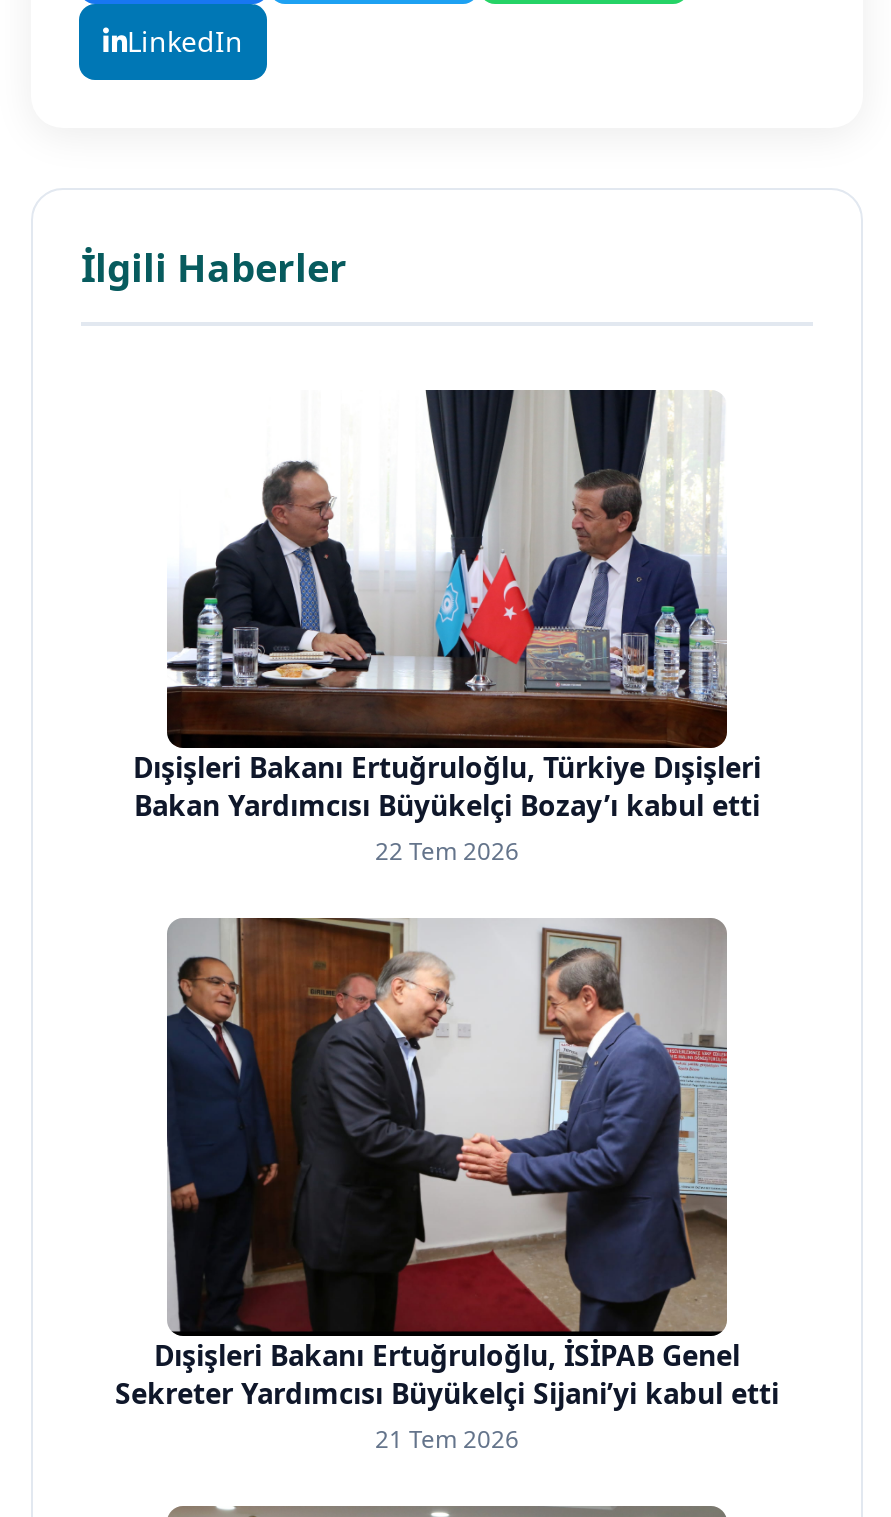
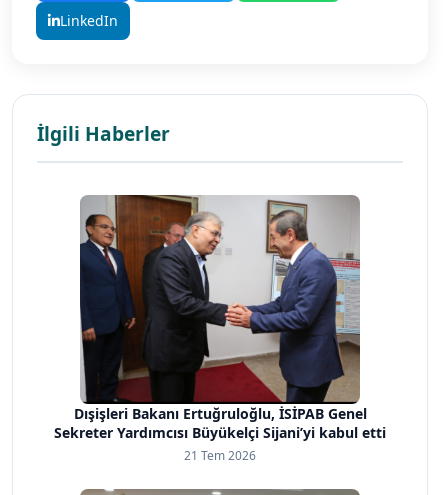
- [image]
- Dışişleri Bakanı Ertuğruloğlu, Türkiye Dışişleri
- Bakan Yardımcısı Büyükelçi Bozay’ı kabul etti
- 22 Tem 2026
